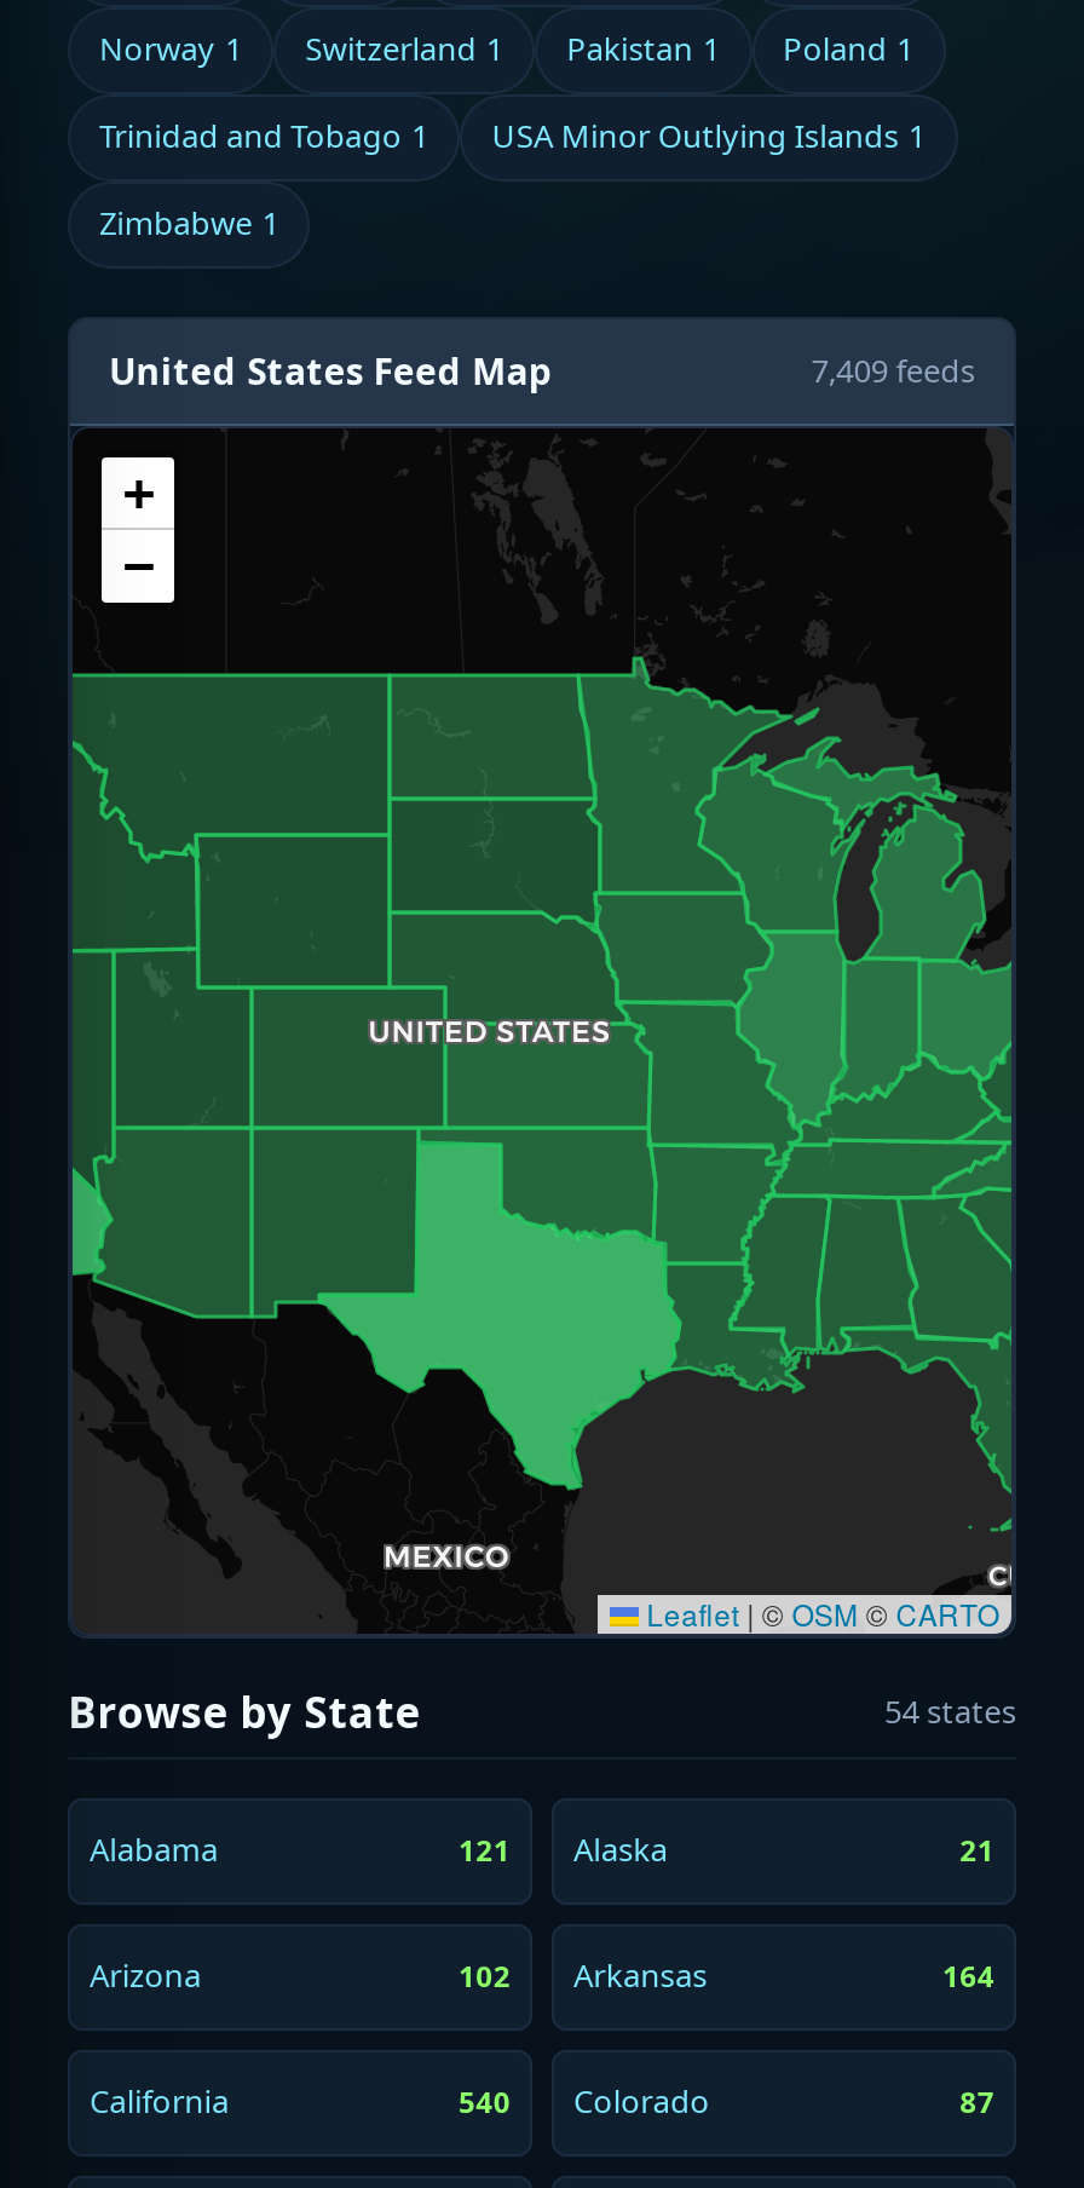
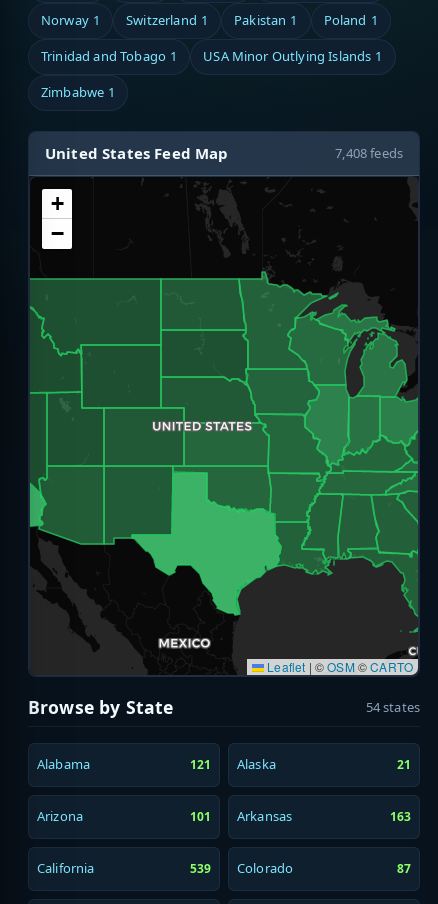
- 7,409 feeds
+ 7,408 feeds

- 102 Arkansas
+ 101 Arkansas

- 164
+ 163

- 540 Colorado
+ 539 Colorado
